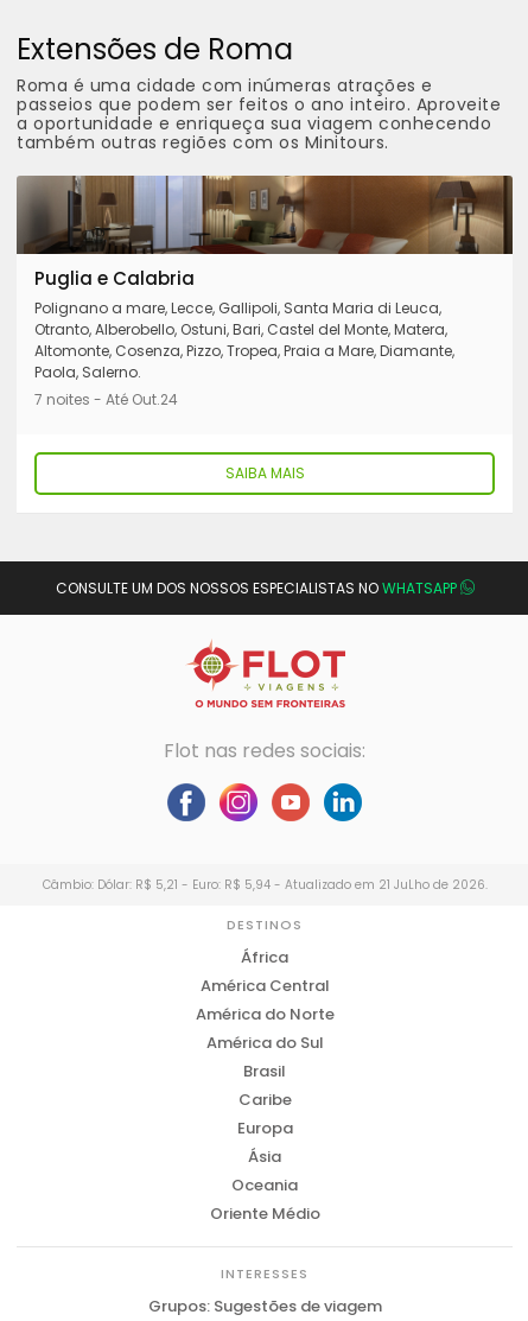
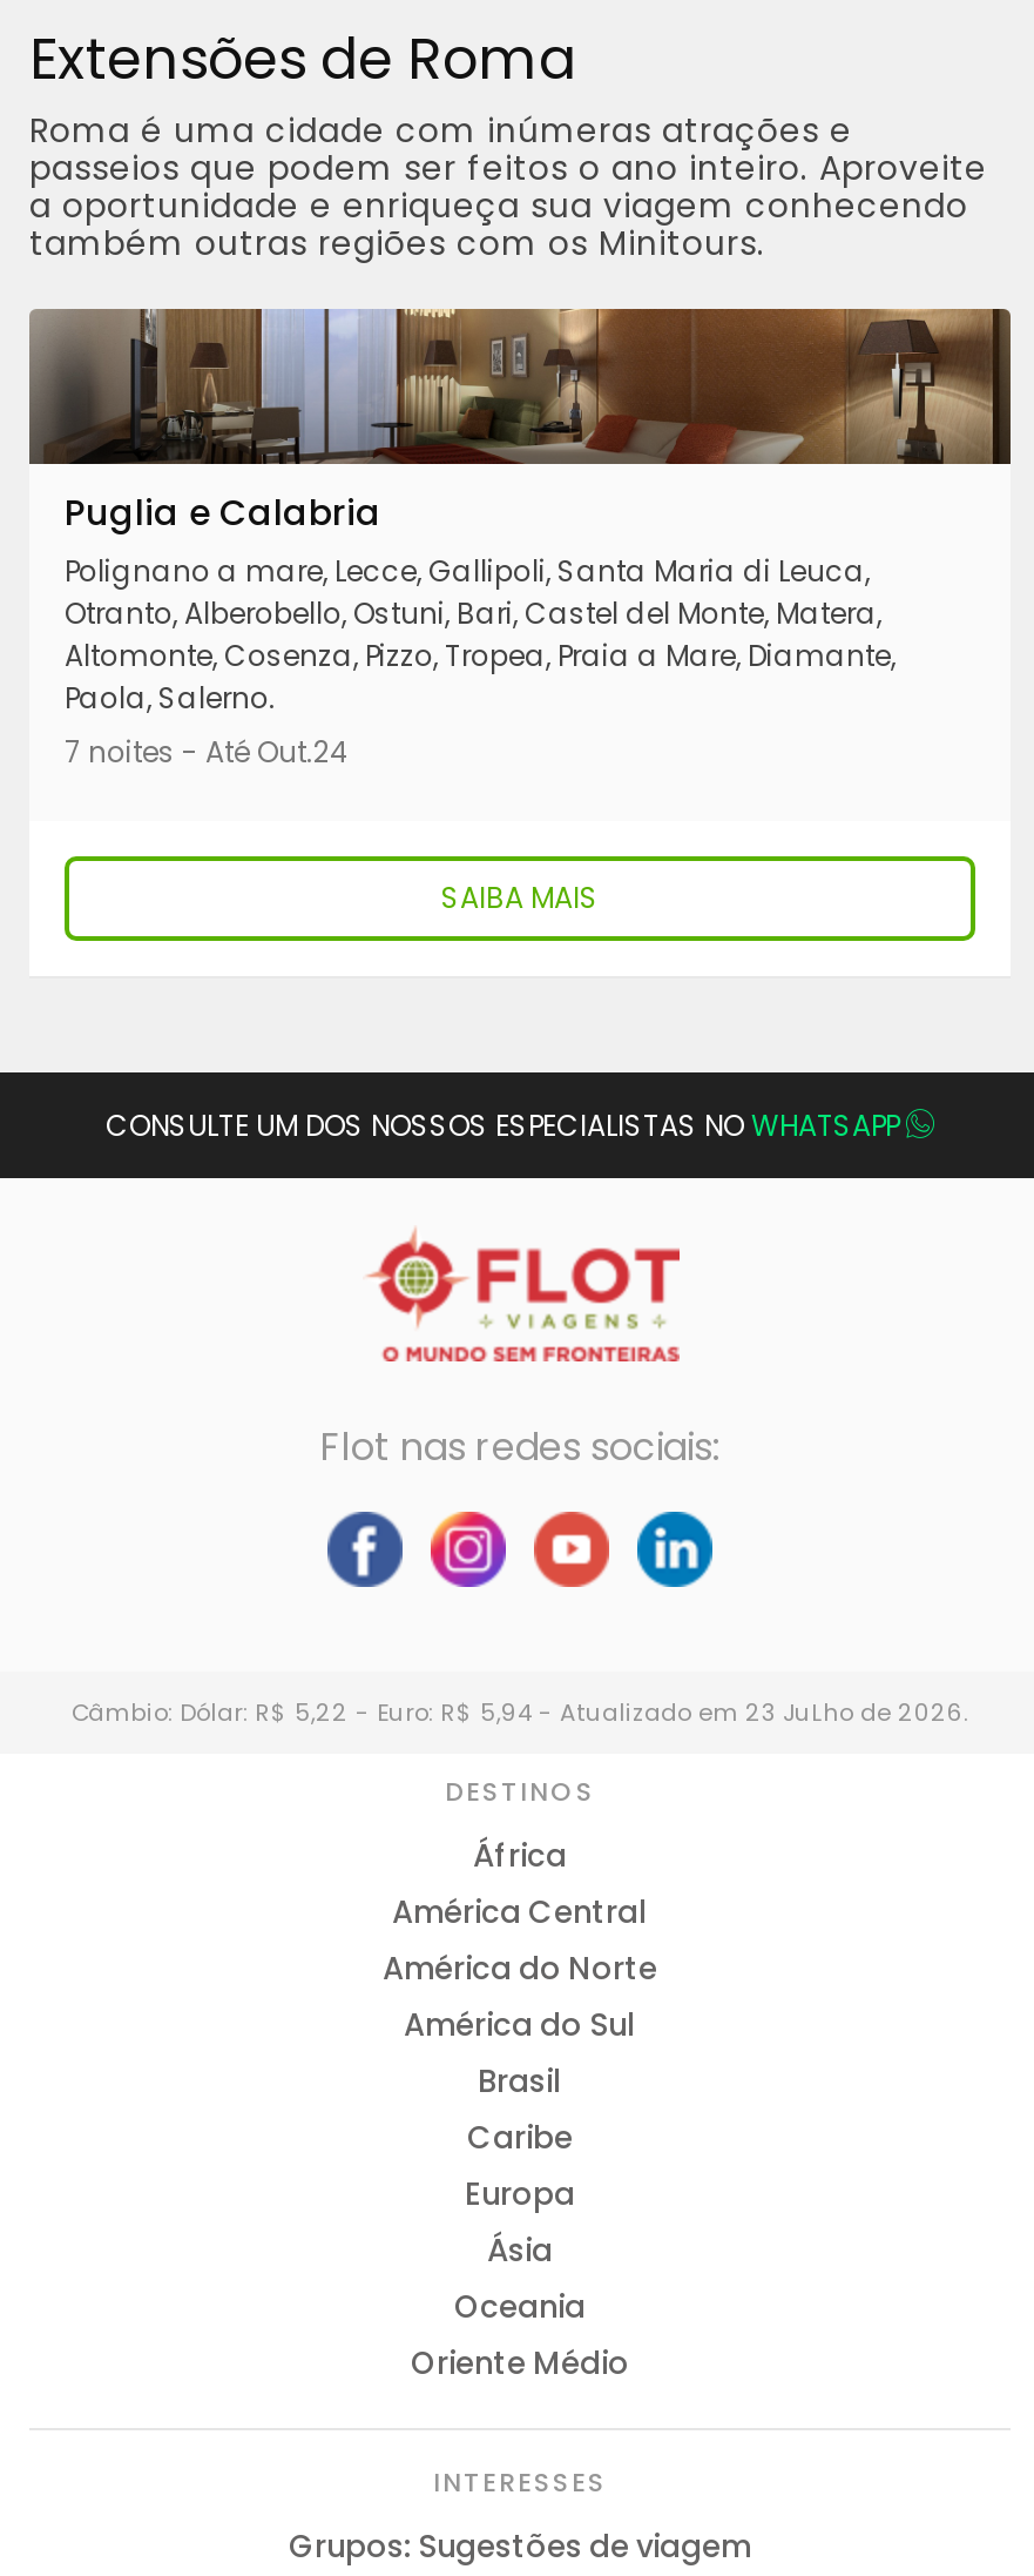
- Câmbio: Dólar: R$ 5,21 - Euro: R$ 5,94 - Atualizado em 21 JuLho de 2026.
+ Câmbio: Dólar: R$ 5,22 - Euro: R$ 5,94 - Atualizado em 23 JuLho de 2026.
